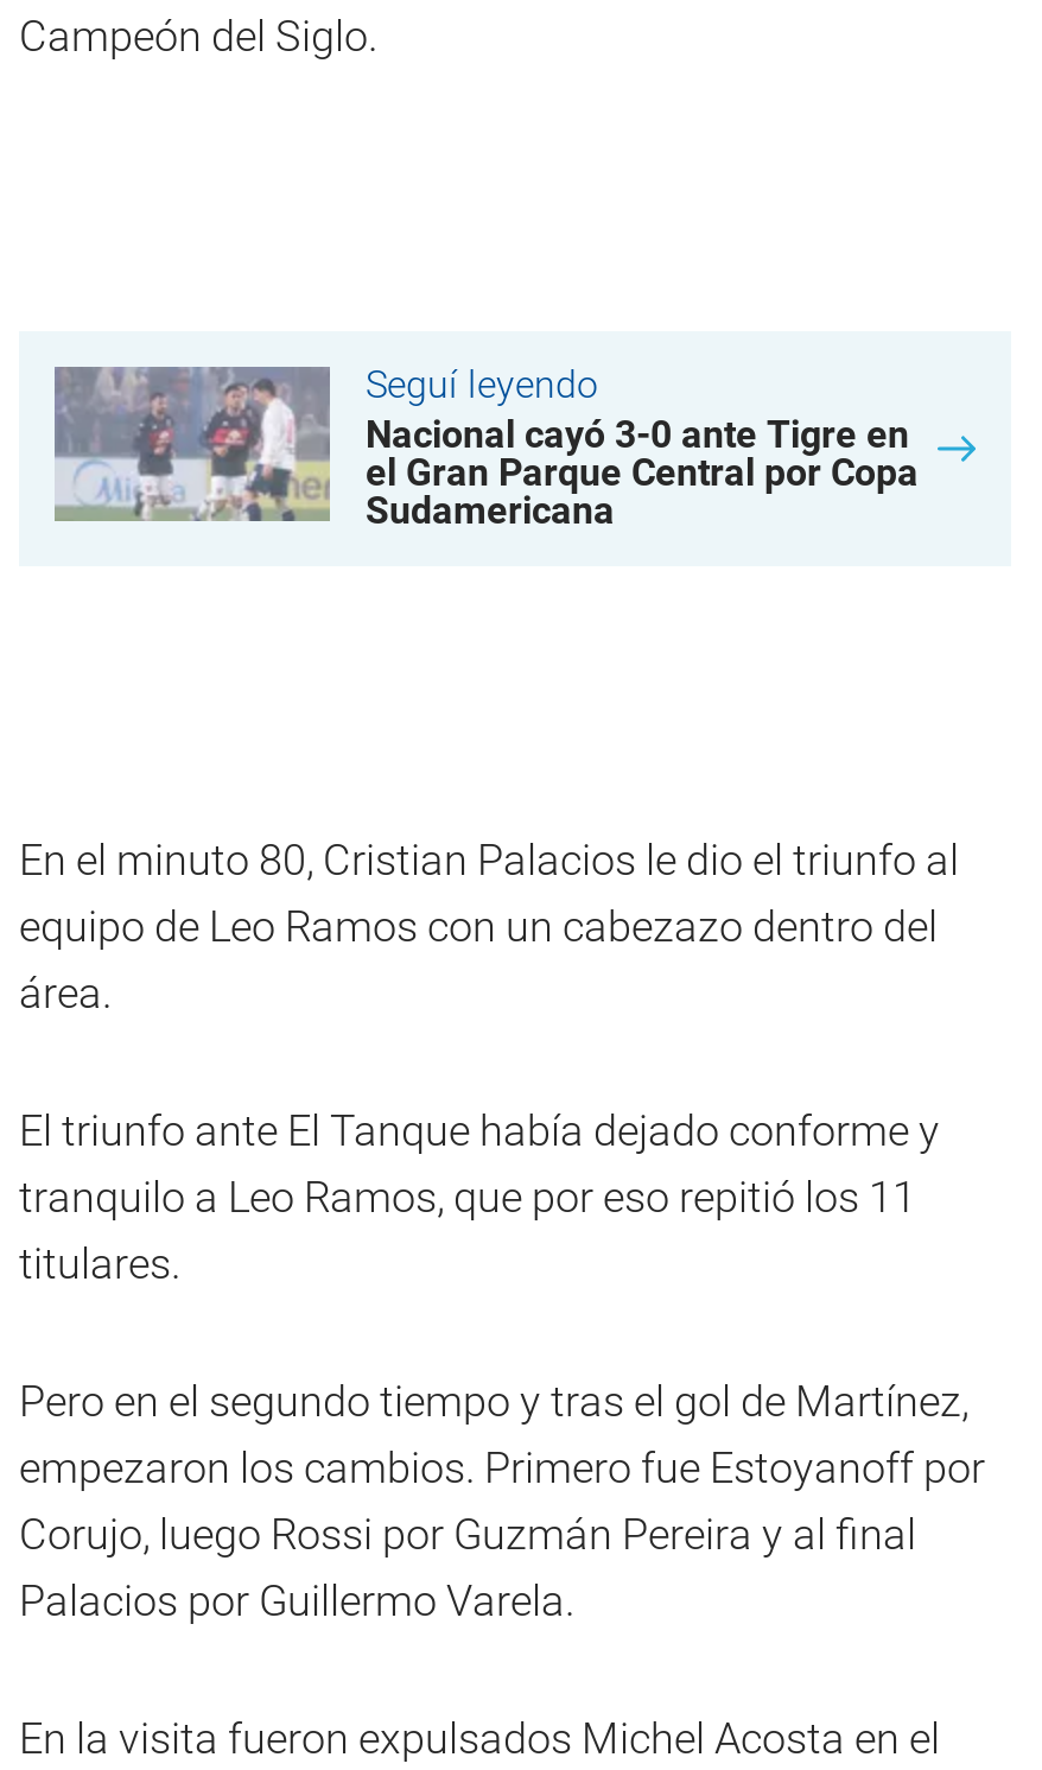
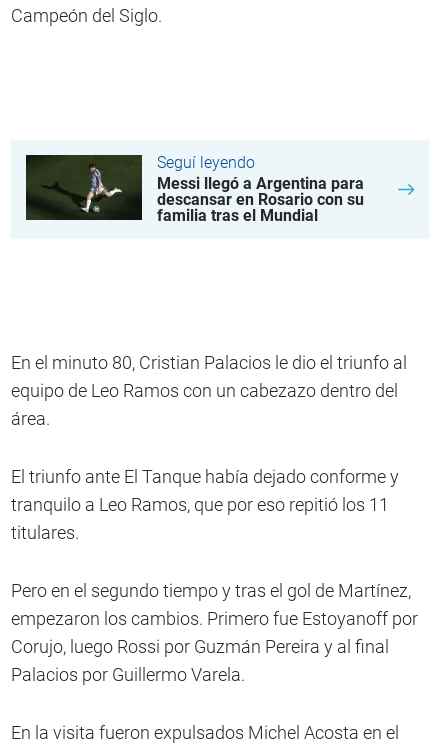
- [image]
- Nacional cayó 3-0 ante Tigre en
- el Gran Parque Central por Copa
- Sudamericana
+ [image]
+ Messi llegó a Argentina para
+ descansar en Rosario con su
+ familia tras el Mundial
